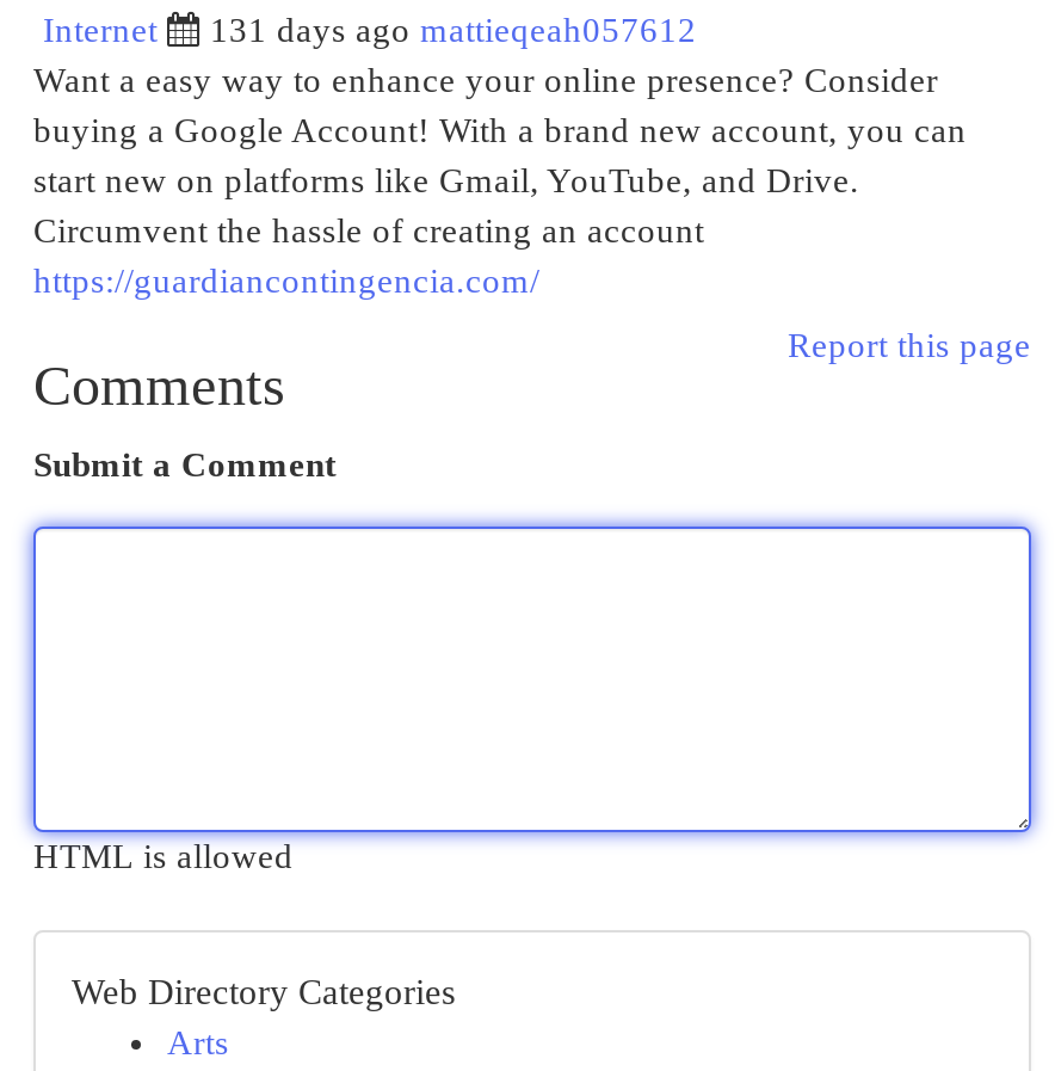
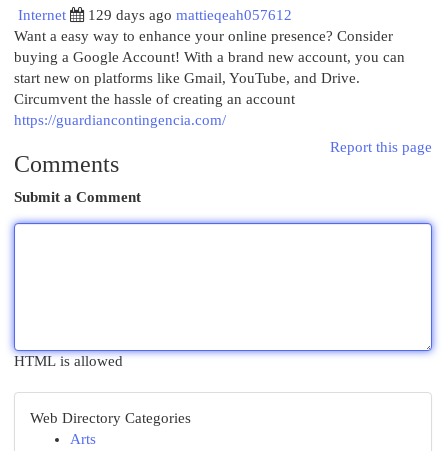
- 131 days ago mattieqeah057612
+ 129 days ago mattieqeah057612
